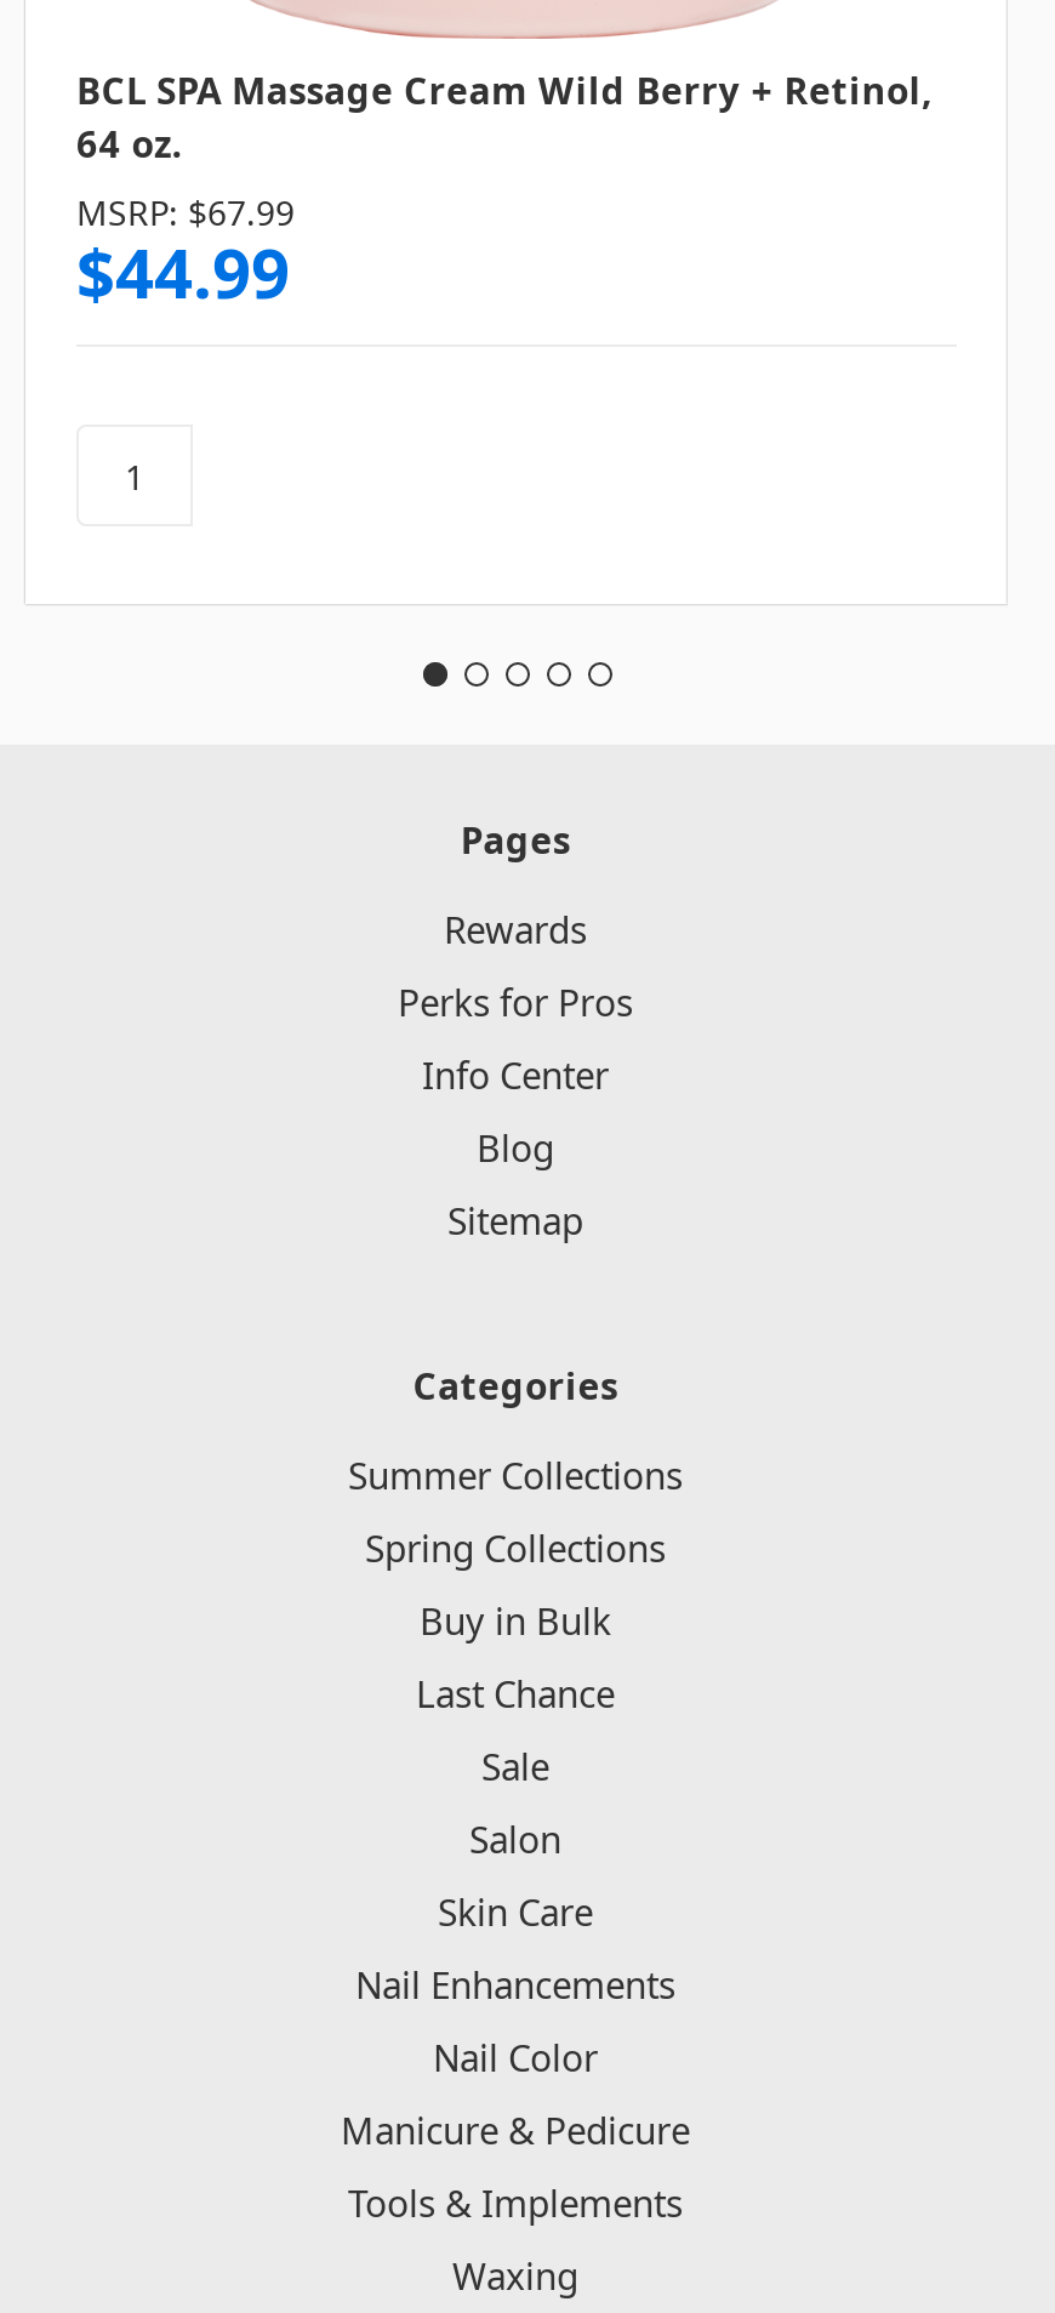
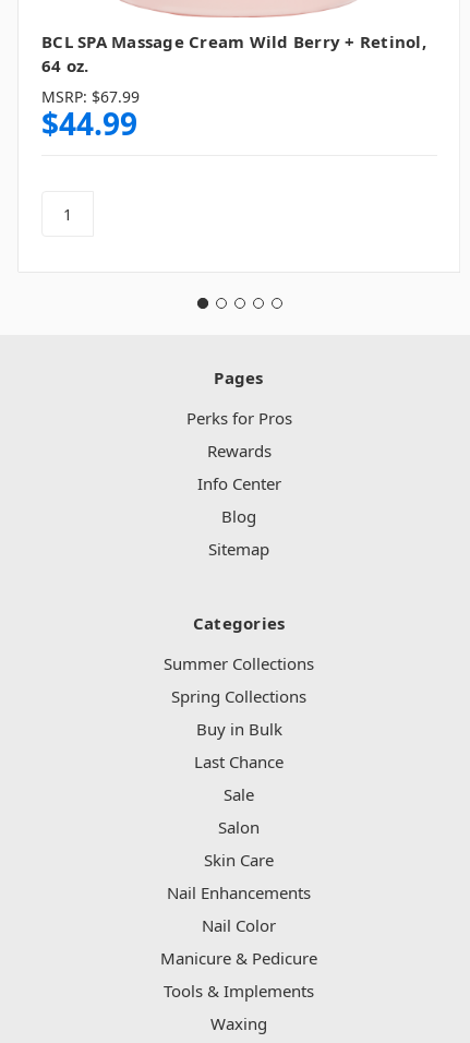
moved down: Rewards

moved up: Perks for Pros
